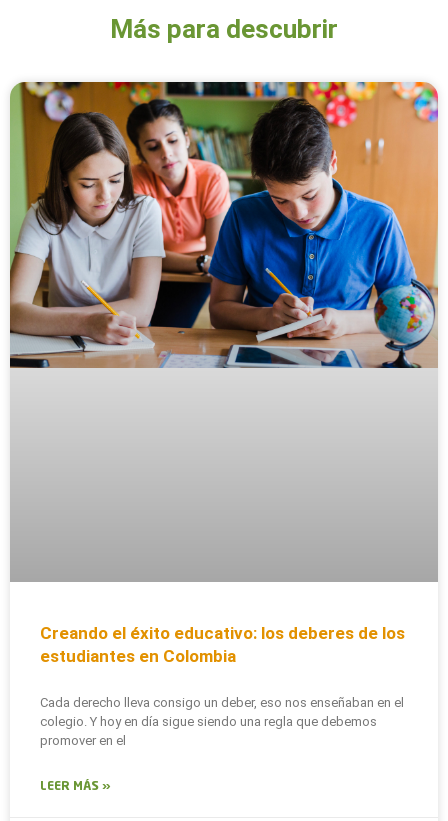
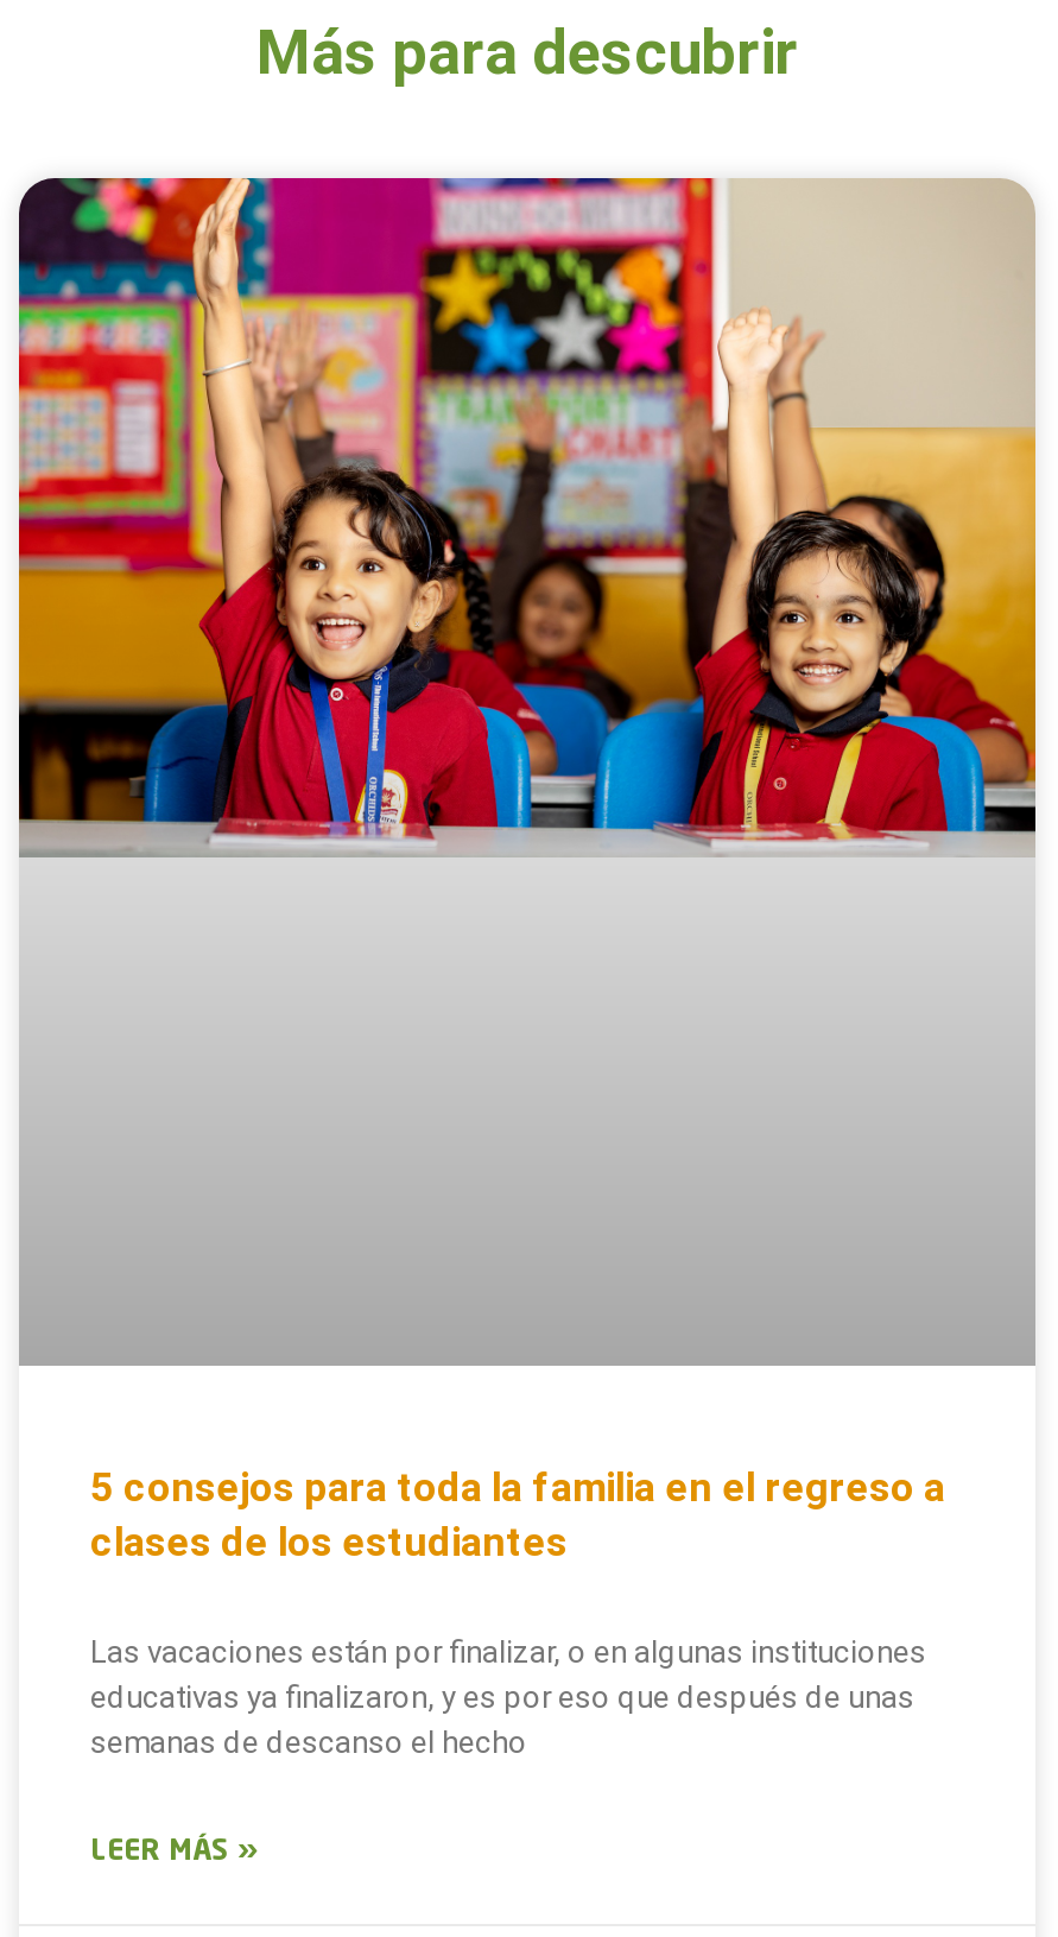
- [image]
+ [image]

- Creando el éxito educativo: los deberes de los
- estudiantes en Colombia
+ 5 consejos para toda la familia en el regreso a
+ clases de los estudiantes

- Cada derecho lleva consigo un deber, eso nos enseñaban en el
- colegio. Y hoy en día sigue siendo una regla que debemos
- promover en el
+ Las vacaciones están por finalizar, o en algunas instituciones
+ educativas ya finalizaron, y es por eso que después de unas
+ semanas de descanso el hecho
